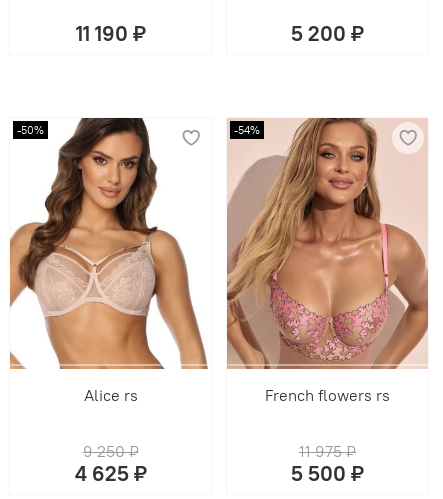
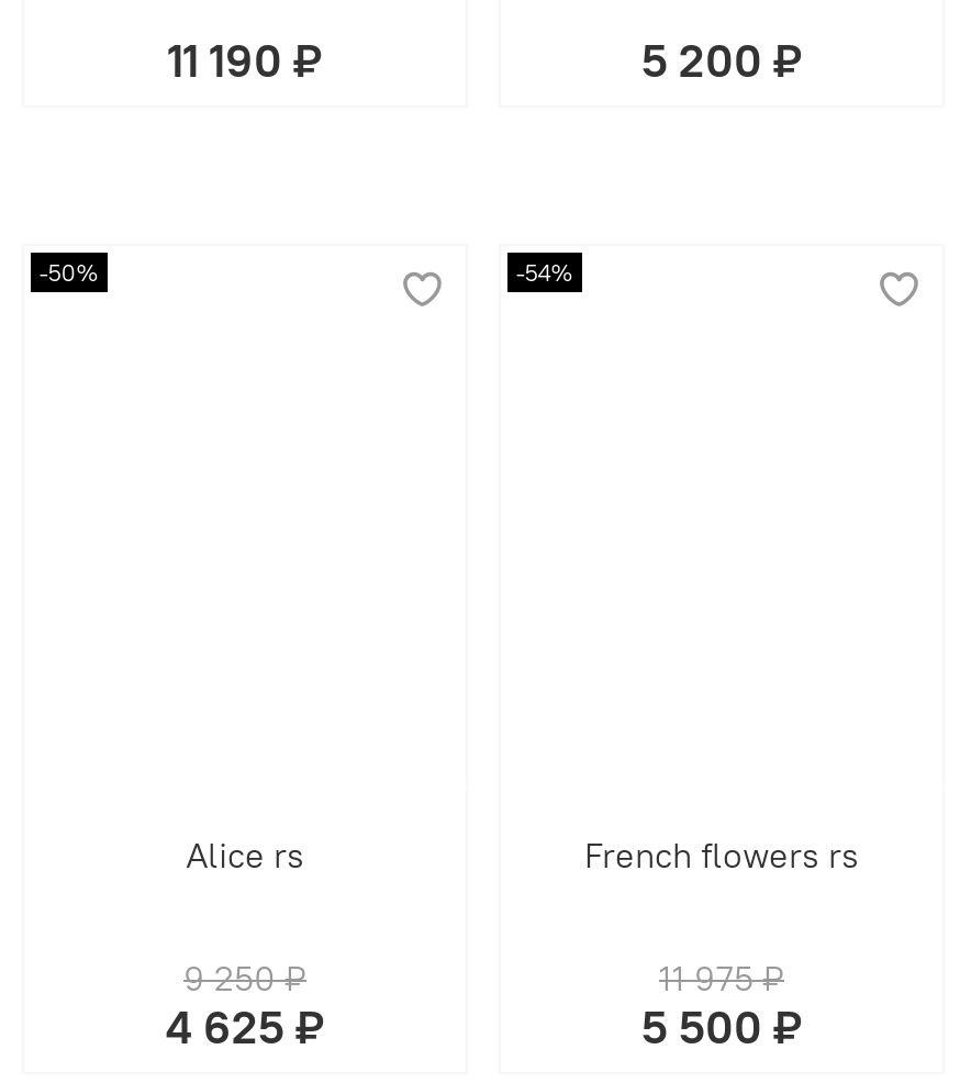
- [image]

- [image]
